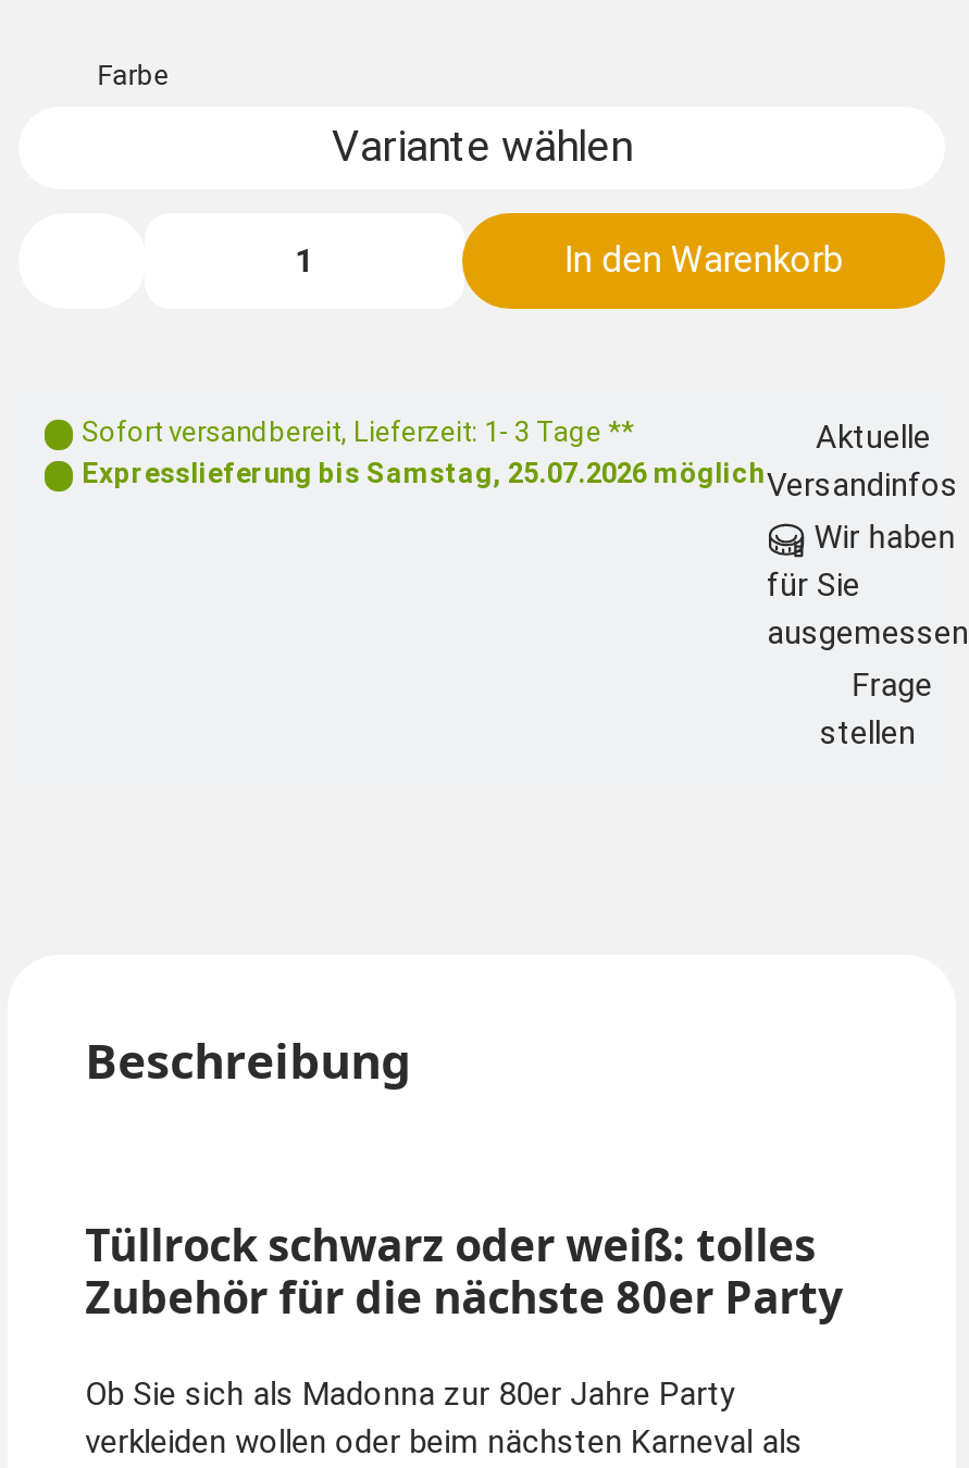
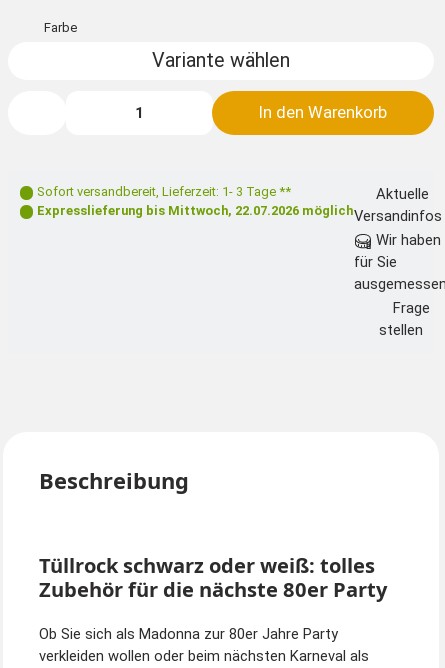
- Expresslieferung bis Samstag, 25.07.2026 möglich
+ Expresslieferung bis Mittwoch, 22.07.2026 möglich
